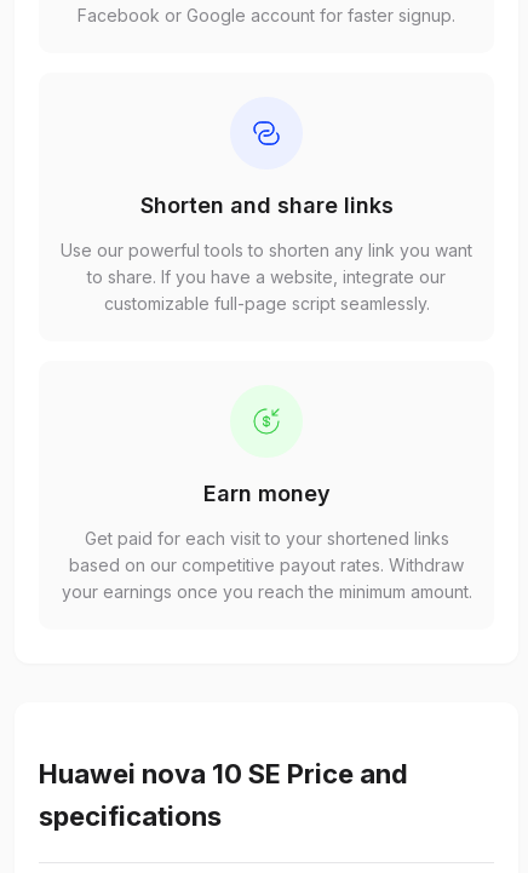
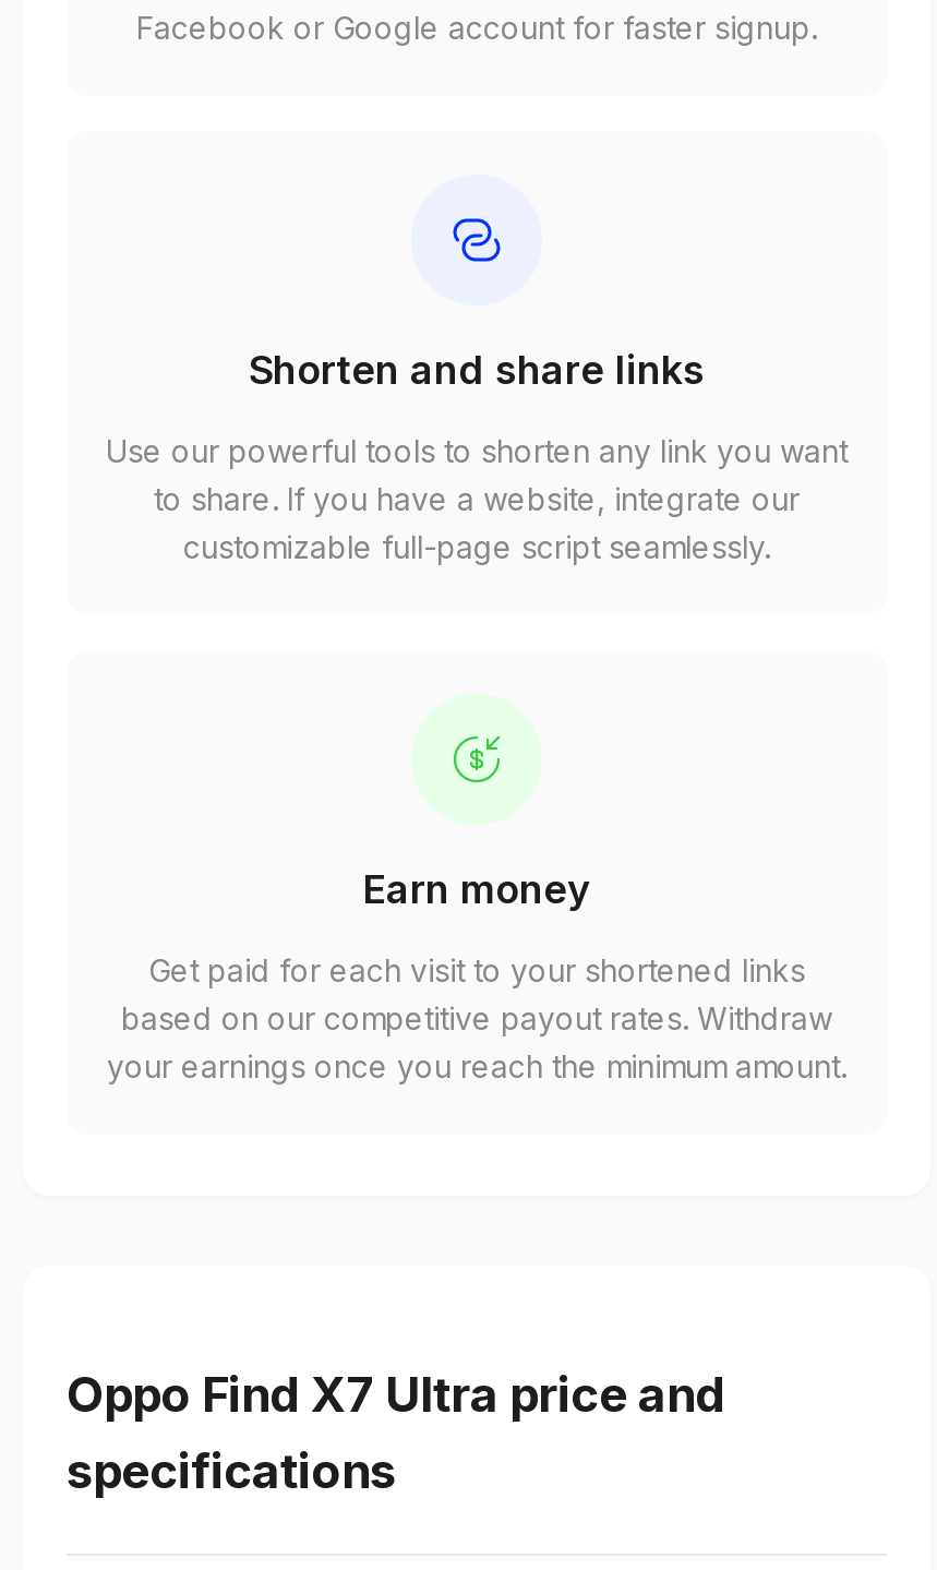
- Huawei nova 10 SE Price and
+ Oppo Find X7 Ultra price and
